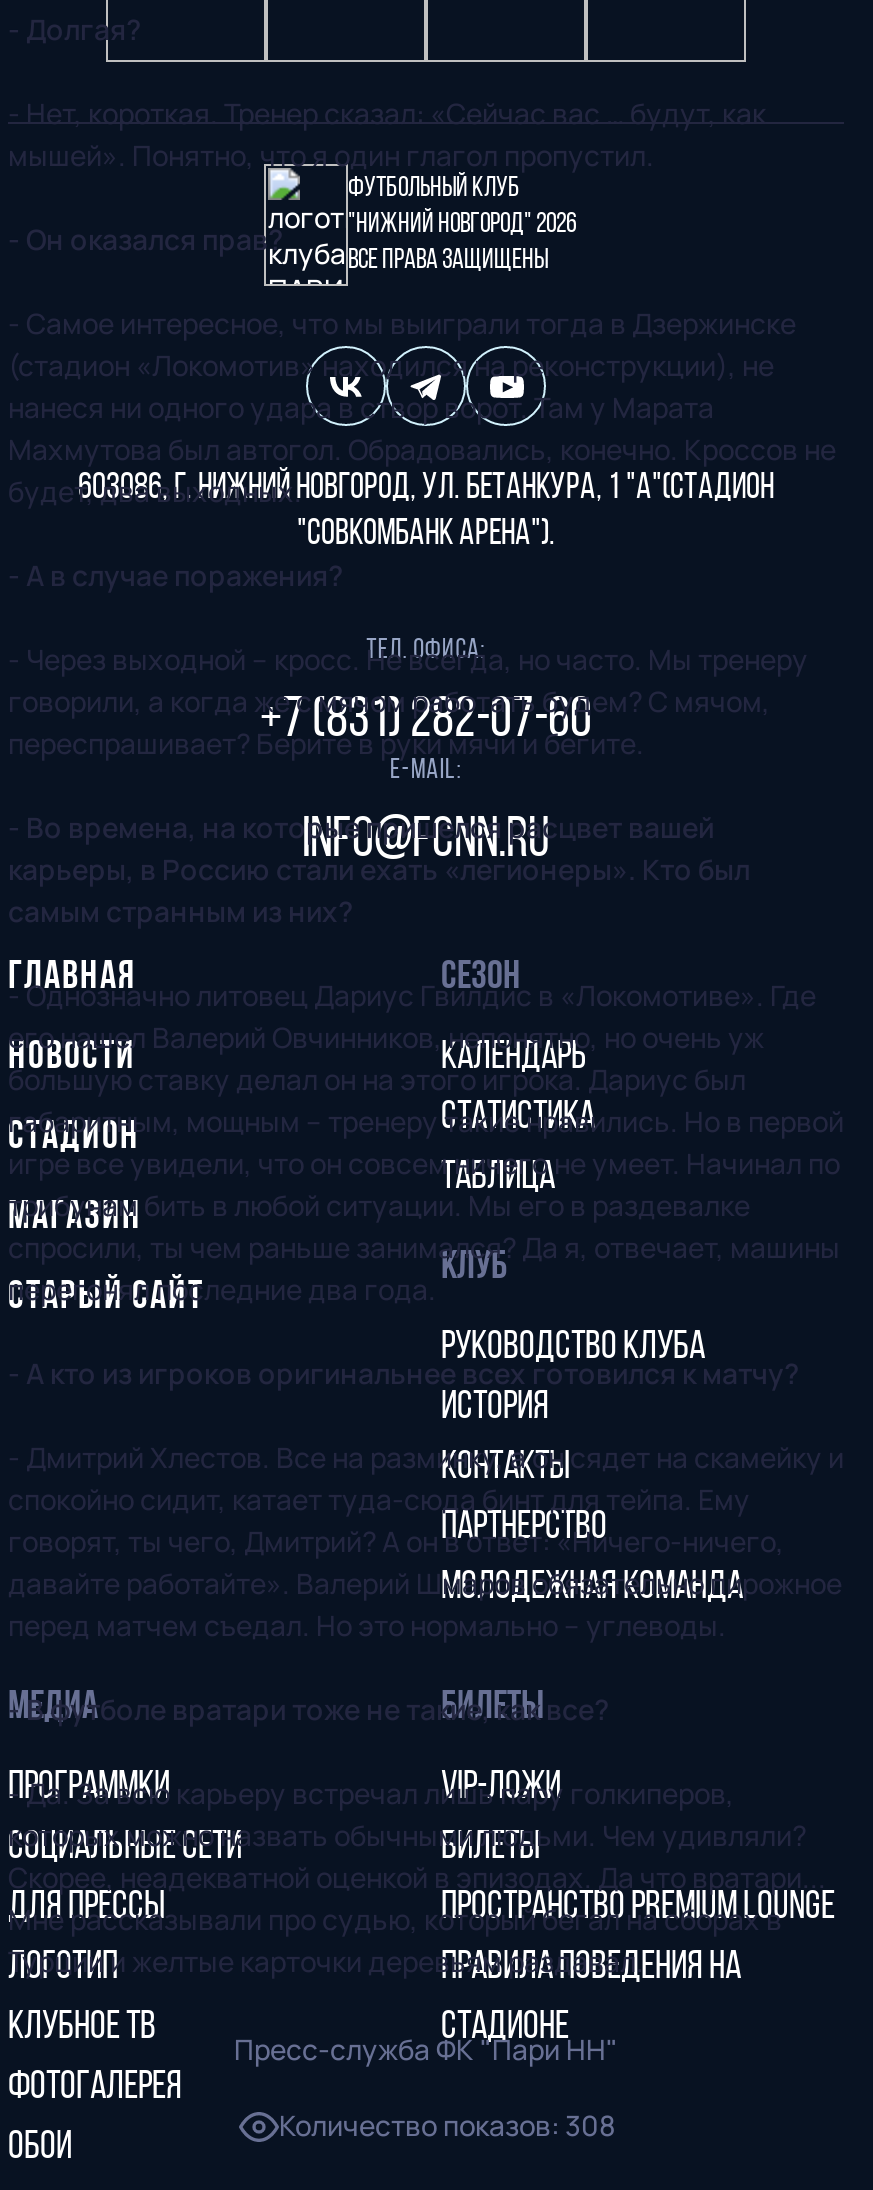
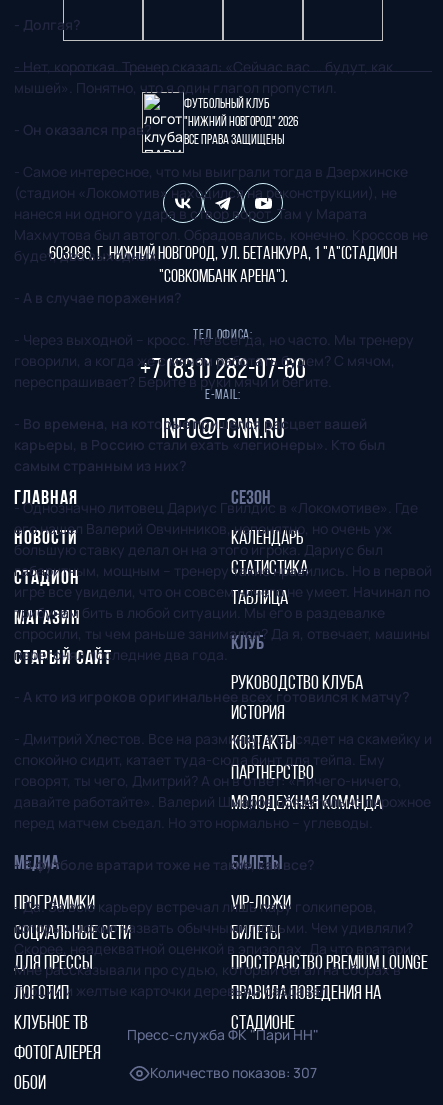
- Количество показов: 308
+ Количество показов: 307
